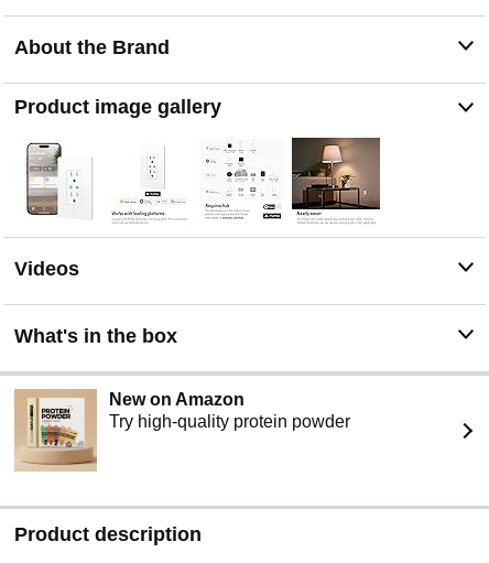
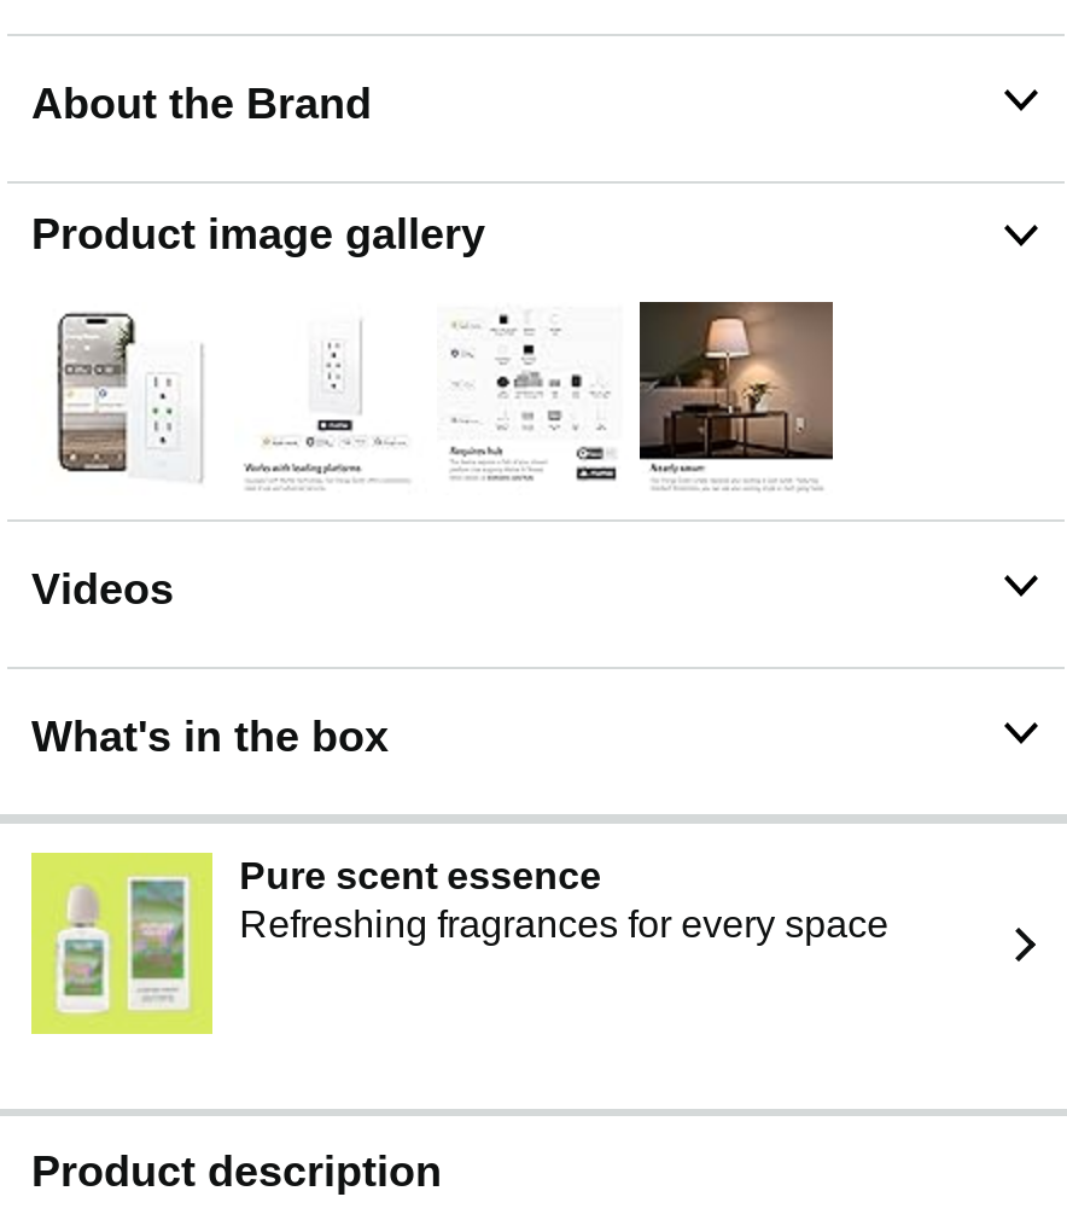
- [image]
- New on Amazon
- Try high-quality protein powder
+ [image]
+ Pure scent essence
+ Refreshing fragrances for every space
